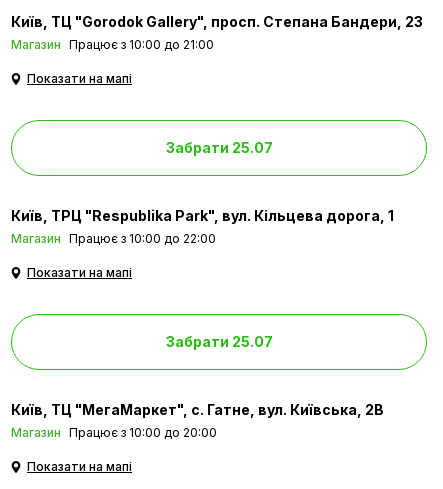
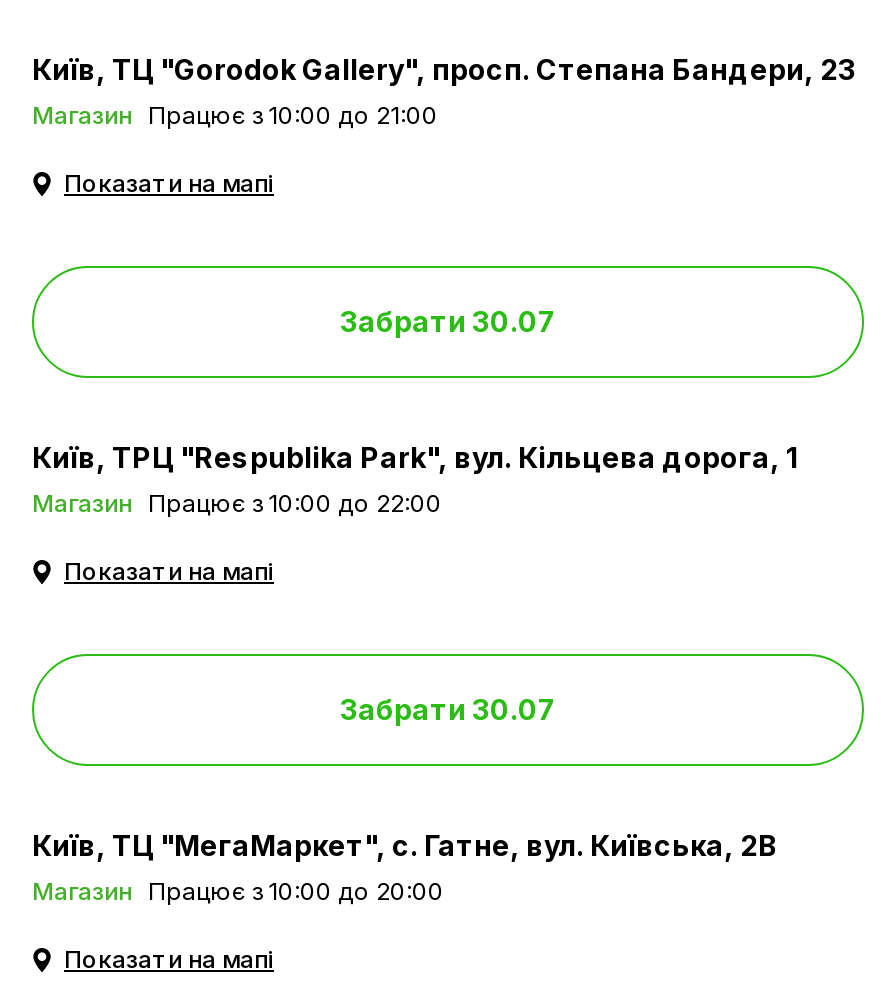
- Забрати 25.07
+ Забрати 30.07

- Забрати 25.07
+ Забрати 30.07
